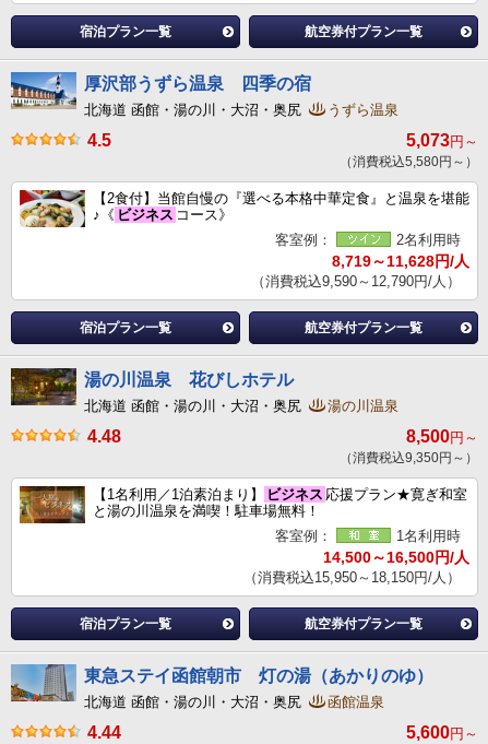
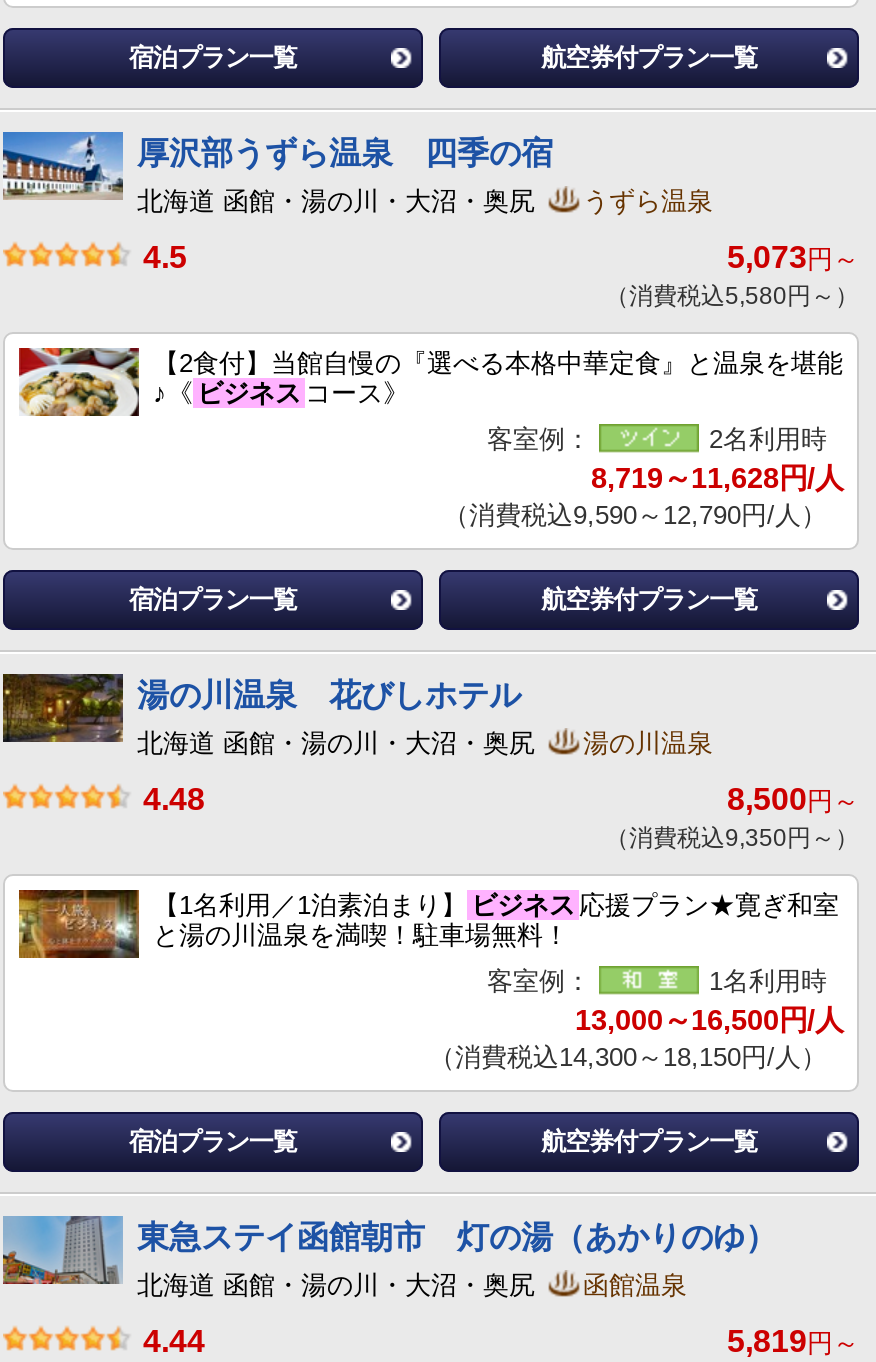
- 14,500～16,500円/人
+ 13,000～16,500円/人

- （消費税込15,950～18,150円/人）
+ （消費税込14,300～18,150円/人）

- 5,600円～
+ 5,819円～
